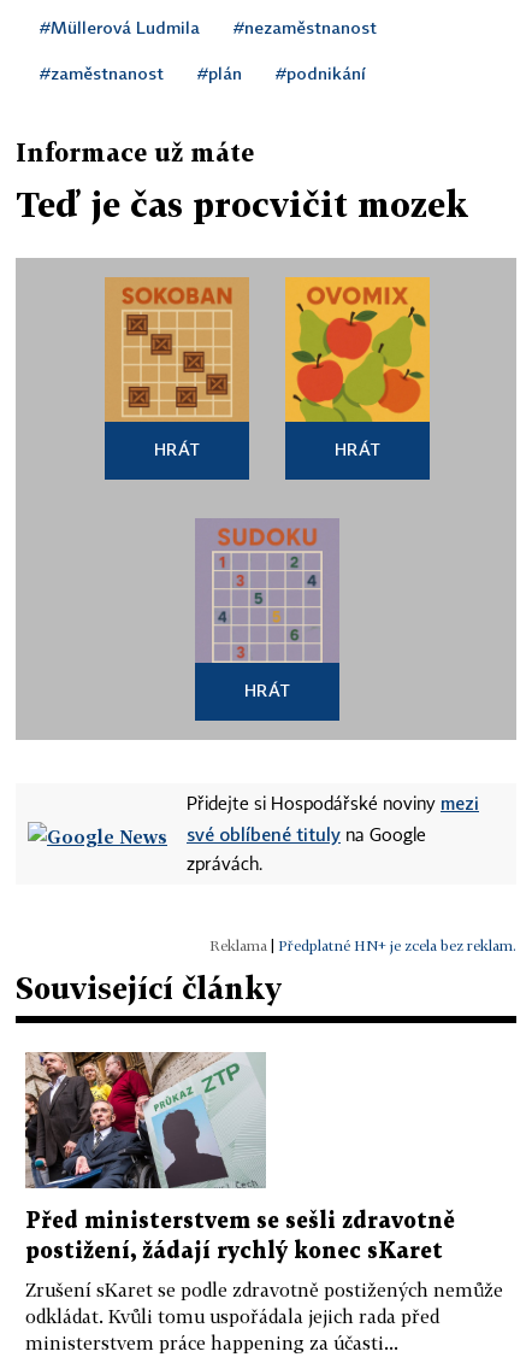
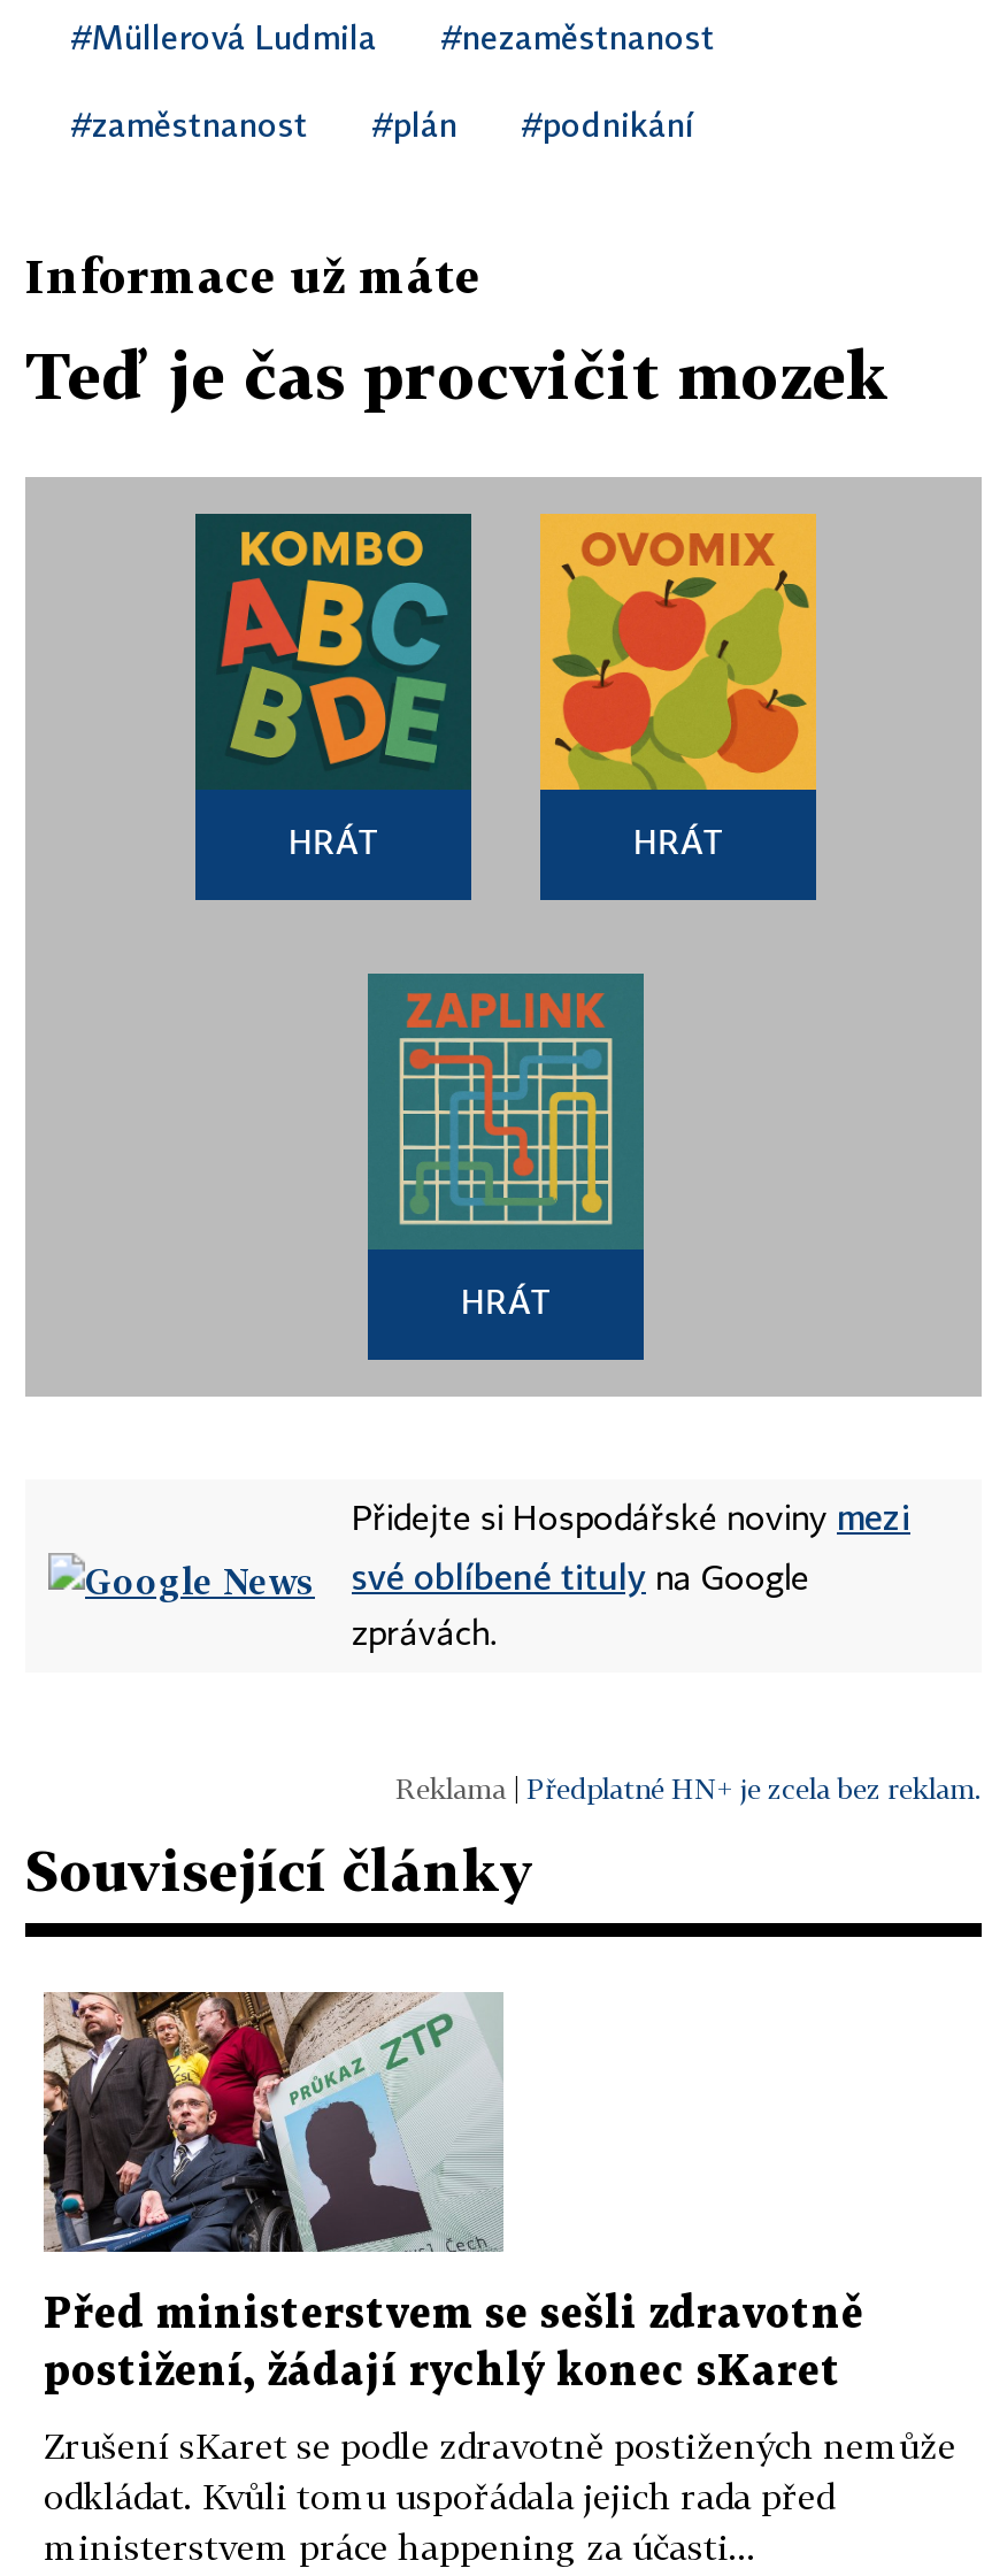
- [image]
+ [image]

- [image]
+ [image]
